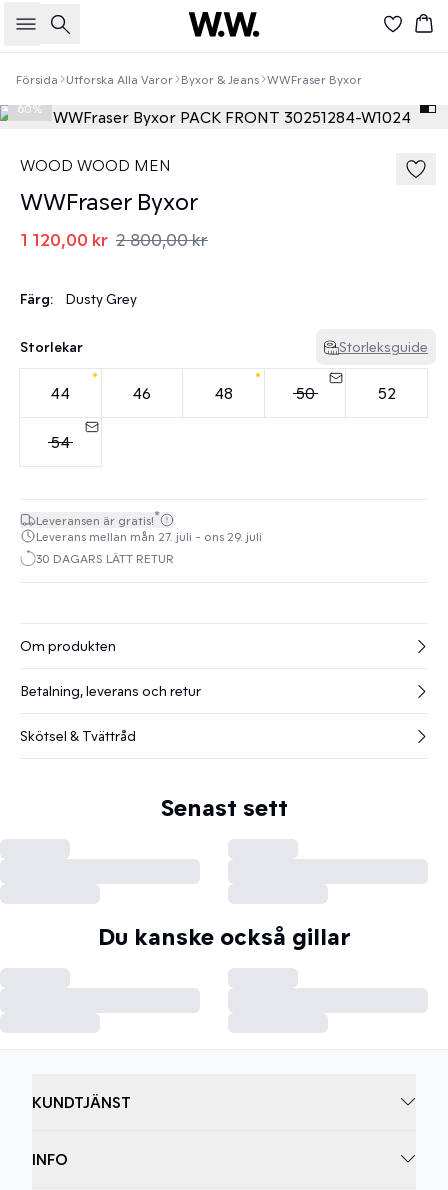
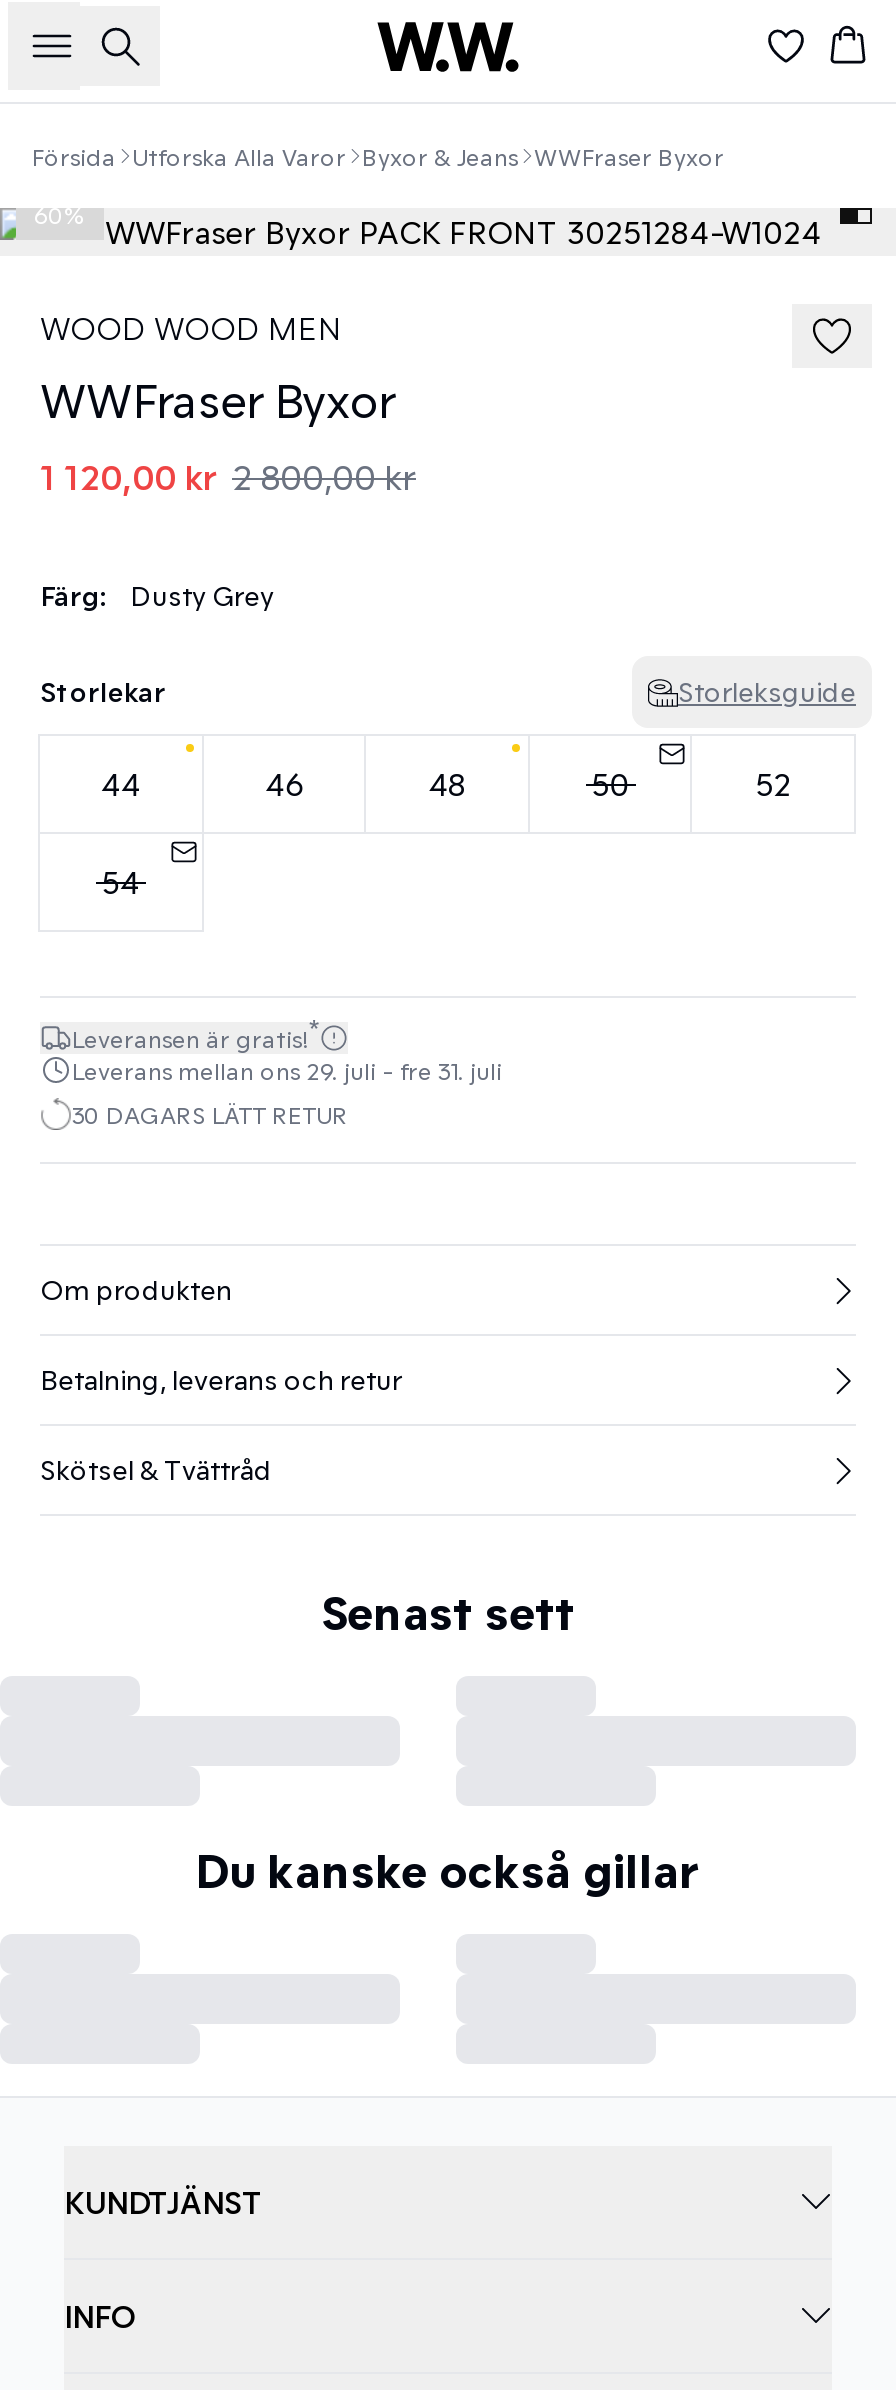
- Leverans mellan mån 27. juli - ons 29. juli
+ Leverans mellan ons 29. juli - fre 31. juli
